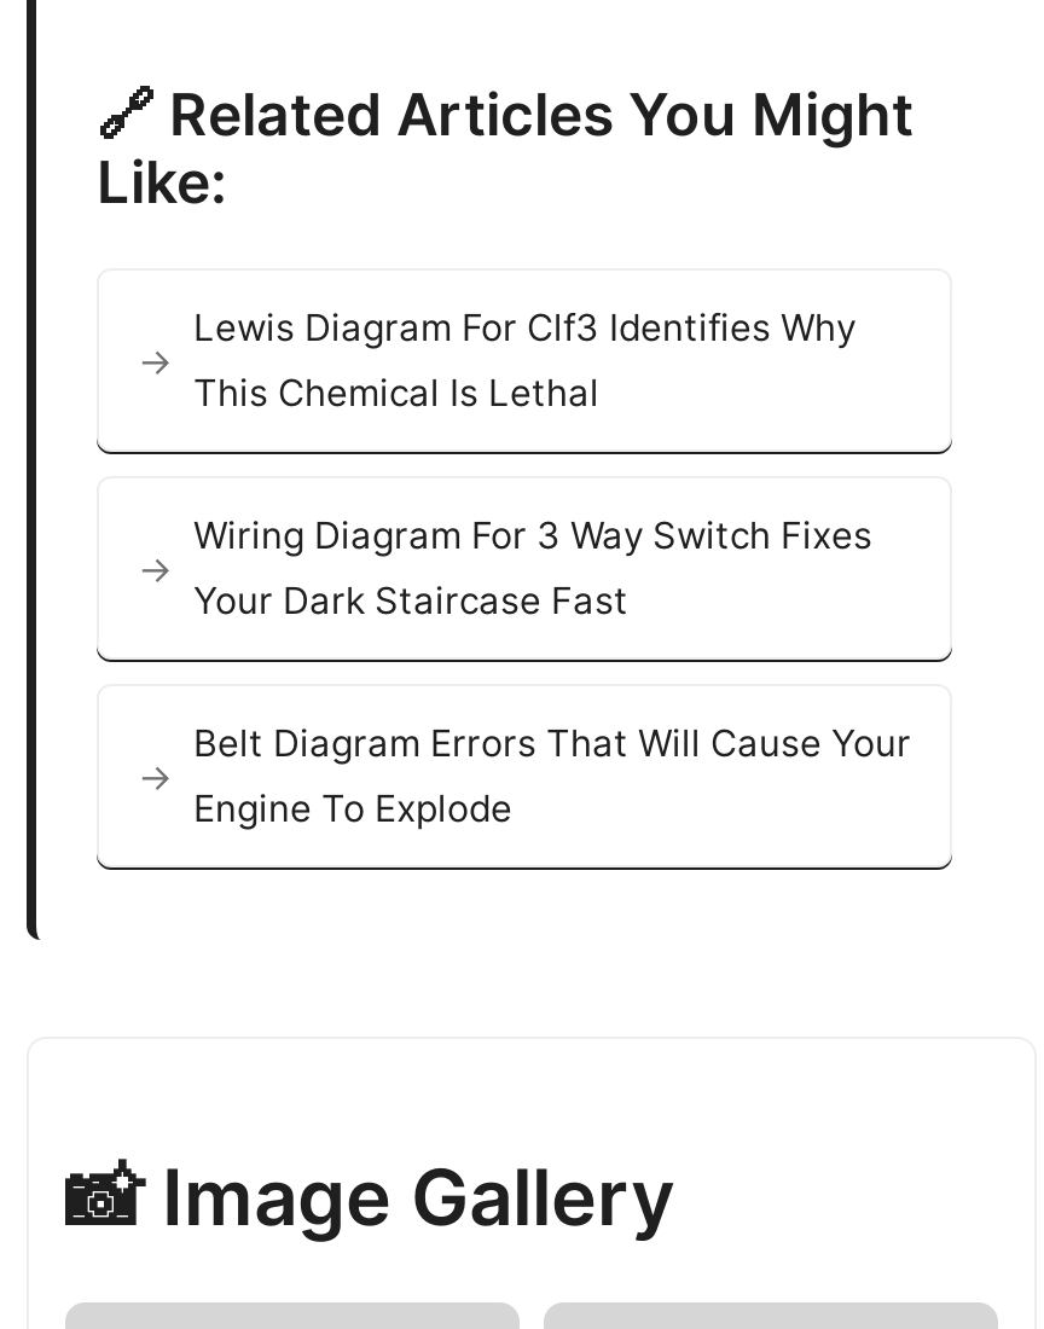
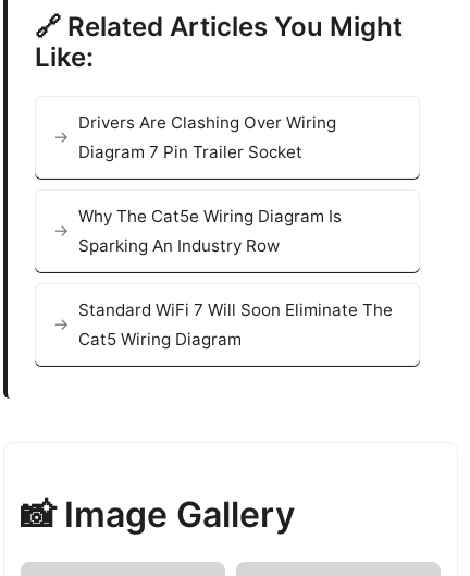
- Lewis Diagram For Clf3 Identifies Why
- This Chemical Is Lethal
+ Drivers Are Clashing Over Wiring
+ Diagram 7 Pin Trailer Socket

- Wiring Diagram For 3 Way Switch Fixes
- Your Dark Staircase Fast
+ Why The Cat5e Wiring Diagram Is
+ Sparking An Industry Row

- Belt Diagram Errors That Will Cause Your
- Engine To Explode
+ Standard WiFi 7 Will Soon Eliminate The
+ Cat5 Wiring Diagram
